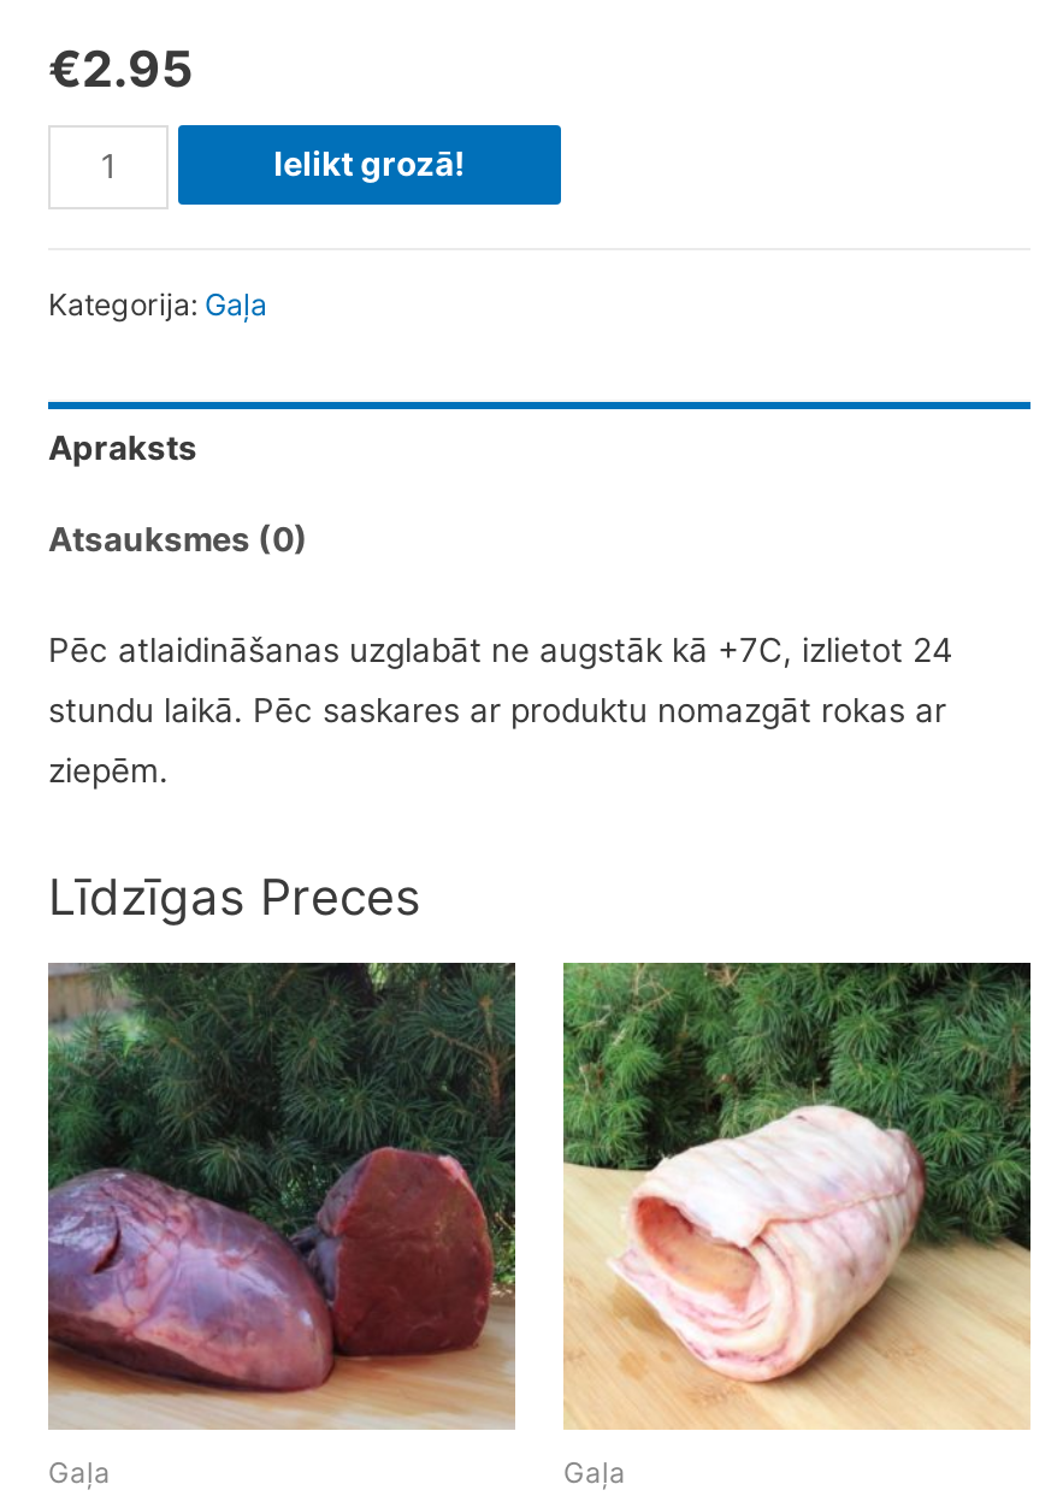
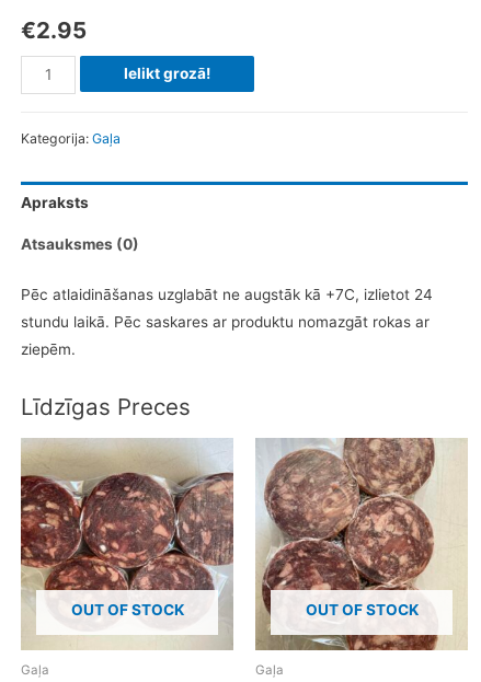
+ OUT OF STOCK

+ OUT OF STOCK

- [image]
+ [image]

- [image]
+ [image]
